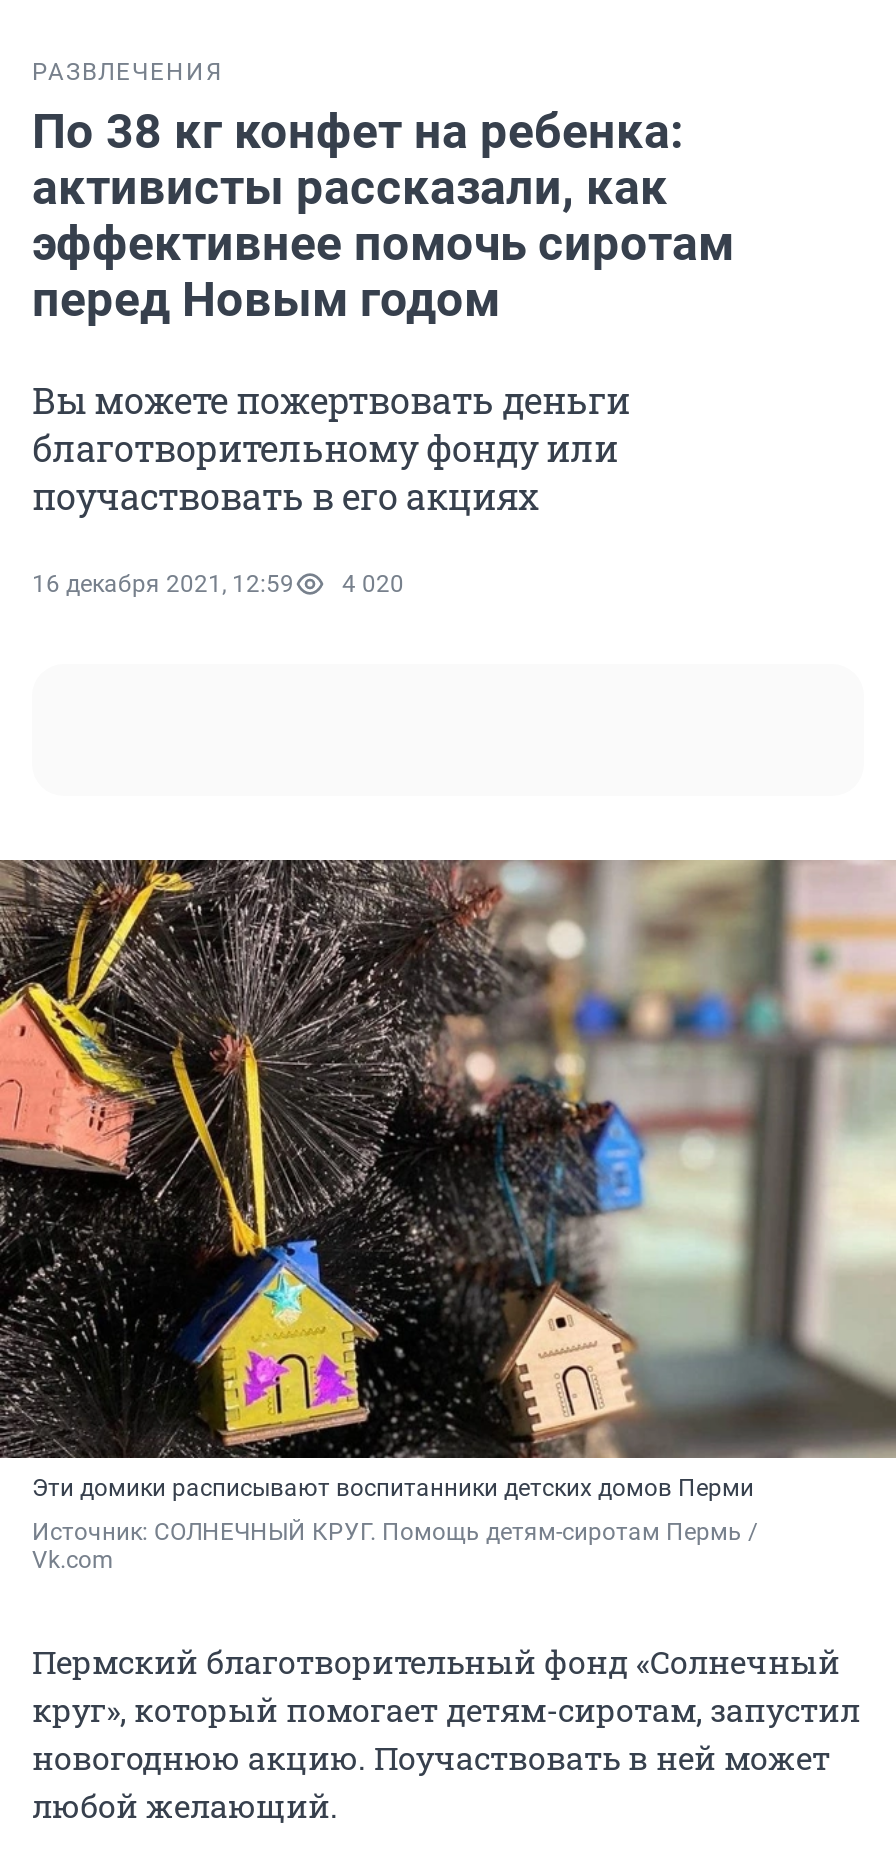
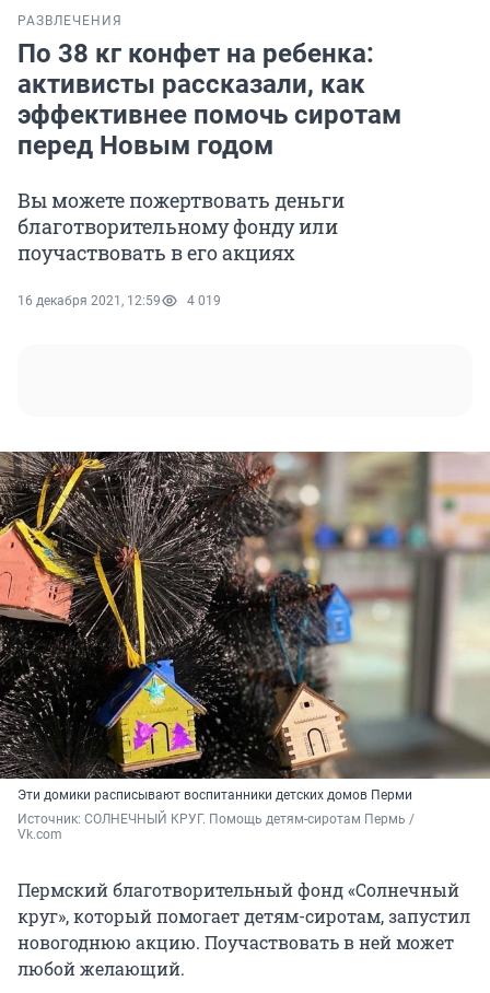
- 16 декабря 2021, 12:59 4 020
+ 16 декабря 2021, 12:59 4 019
